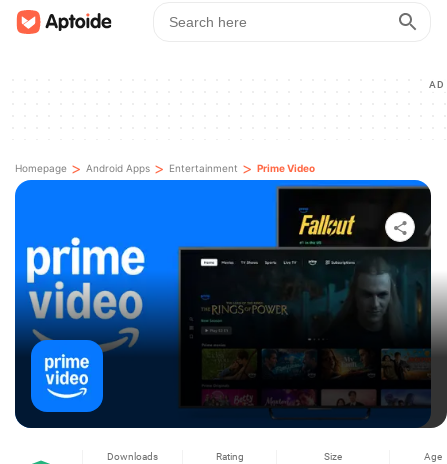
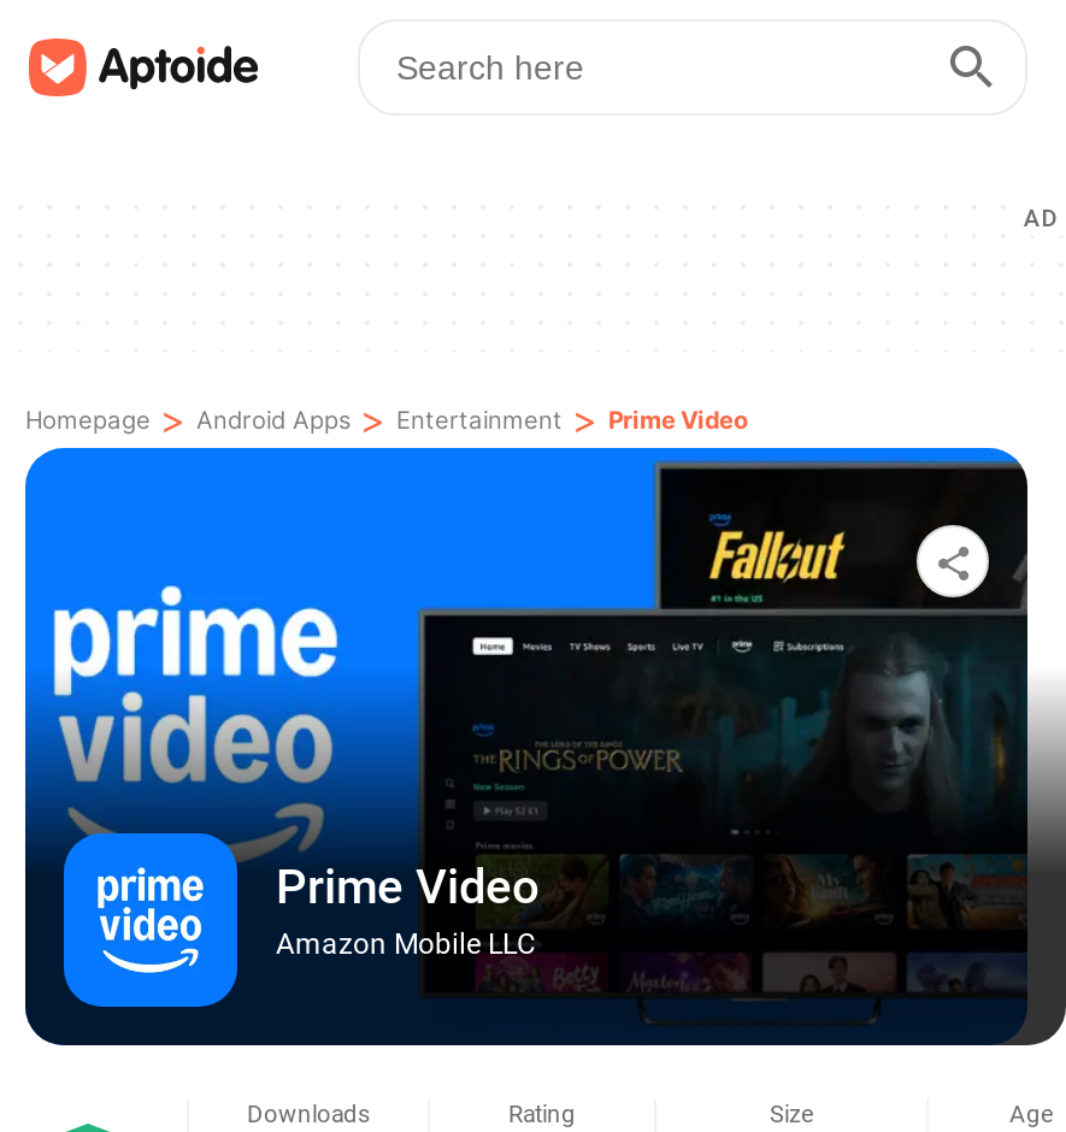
+ Prime Video
+ Amazon Mobile LLC
